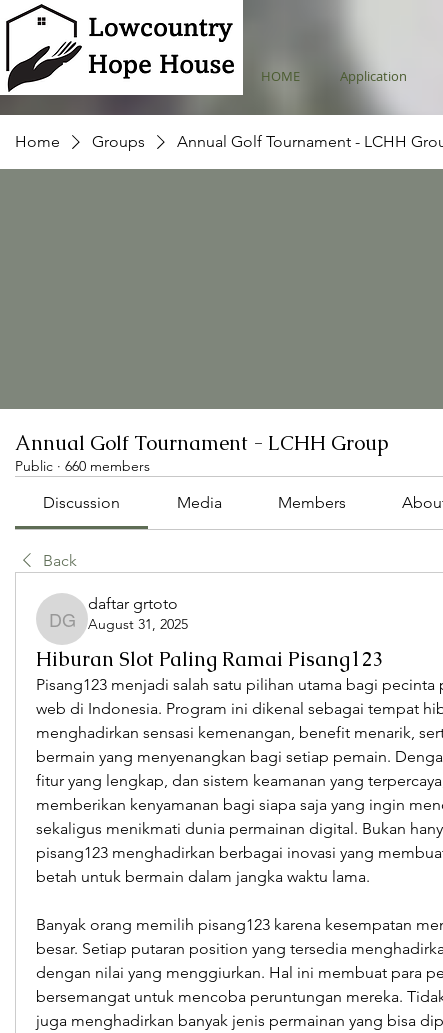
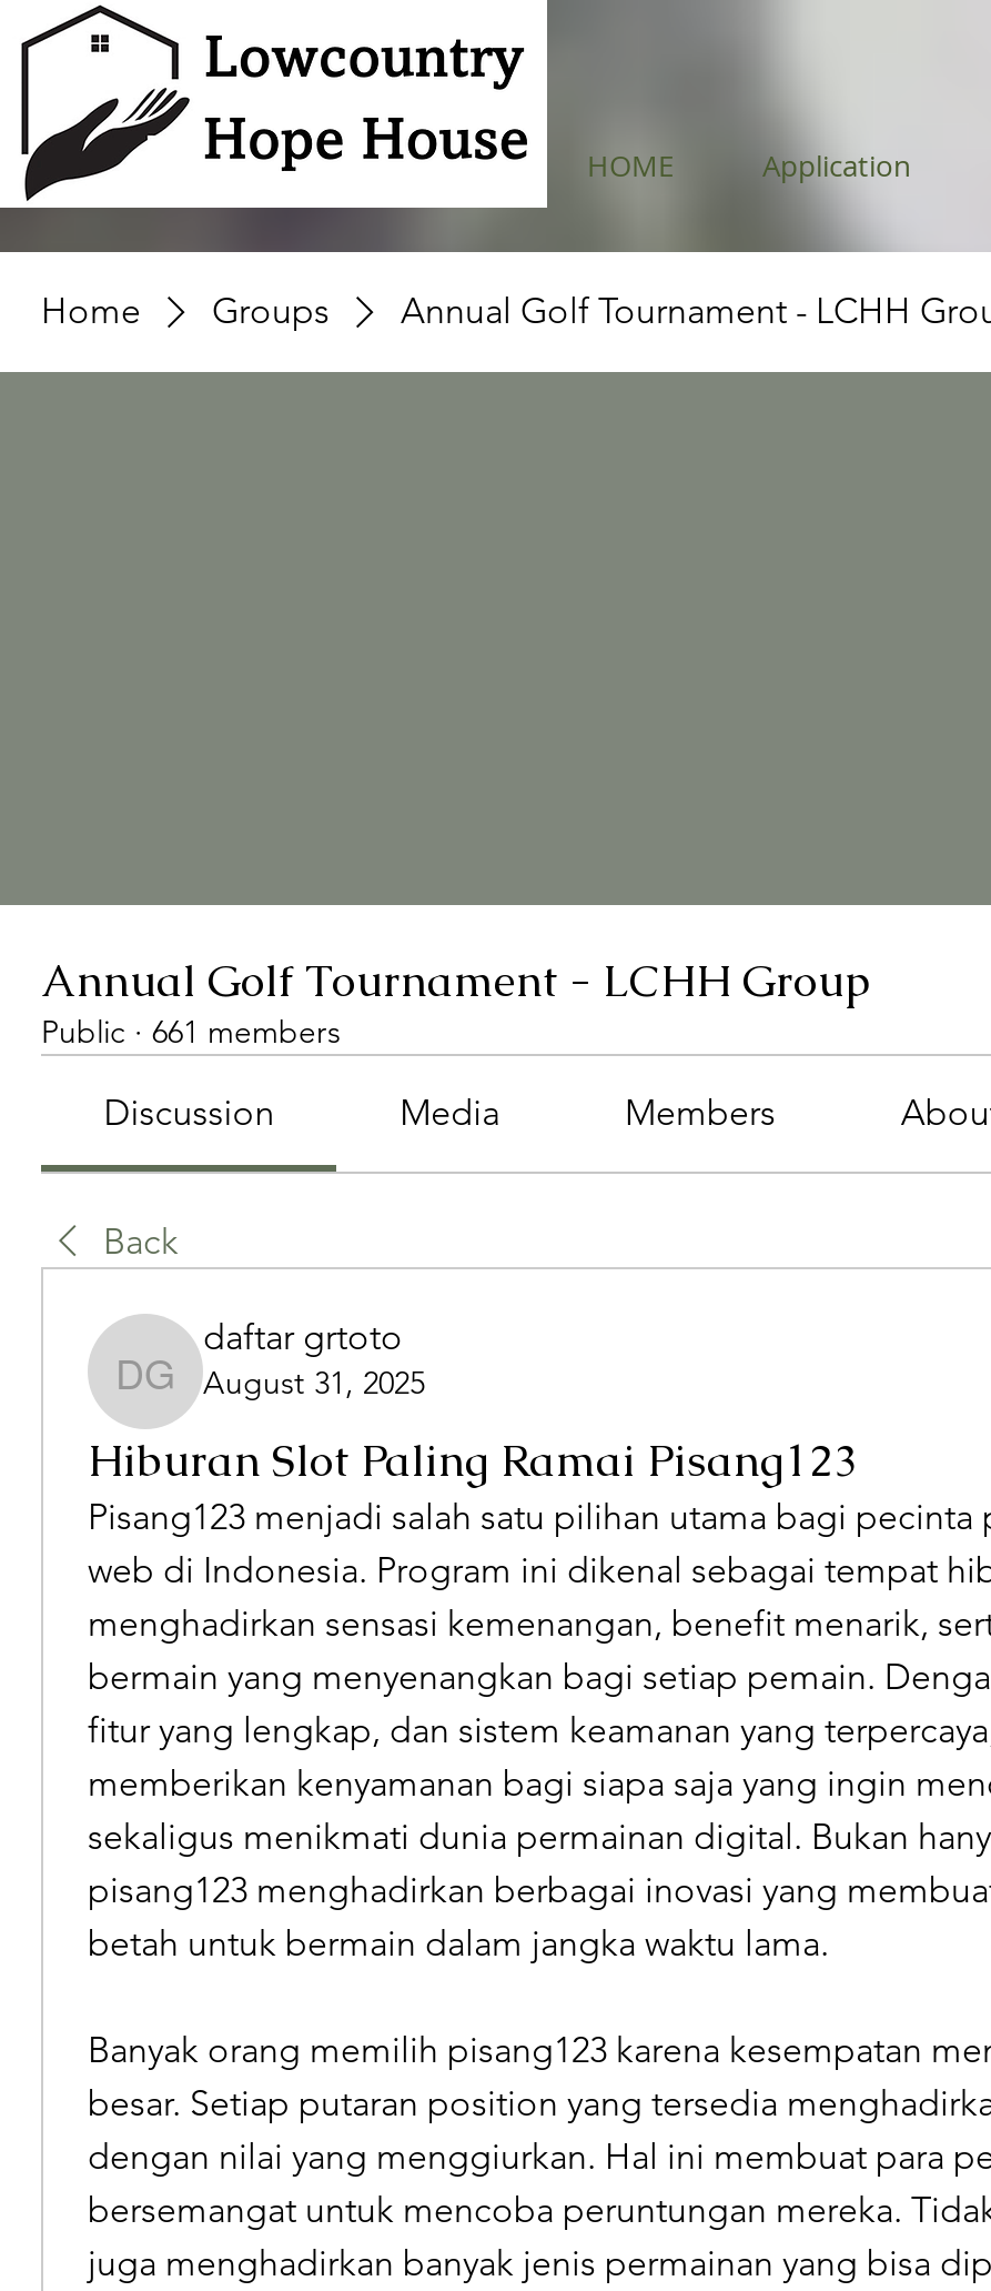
- Public · 660 members
+ Public · 661 members
